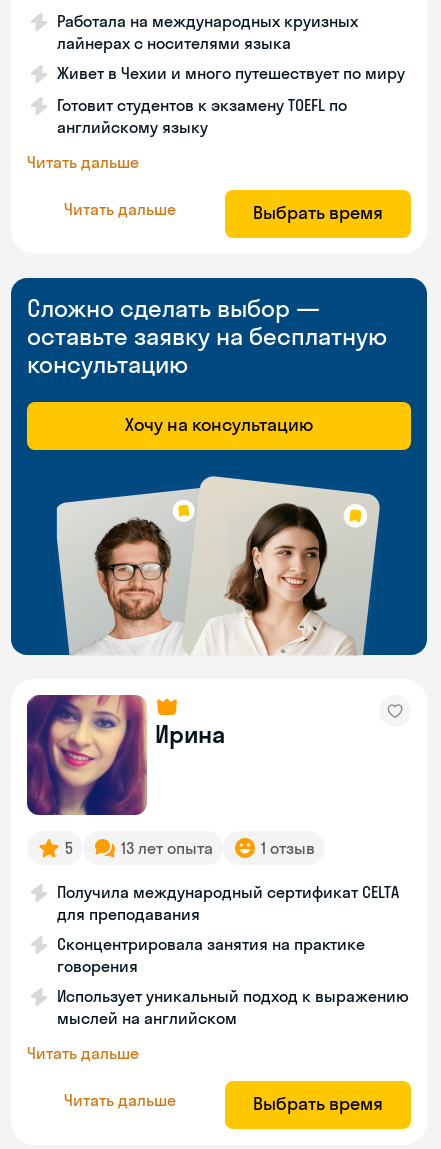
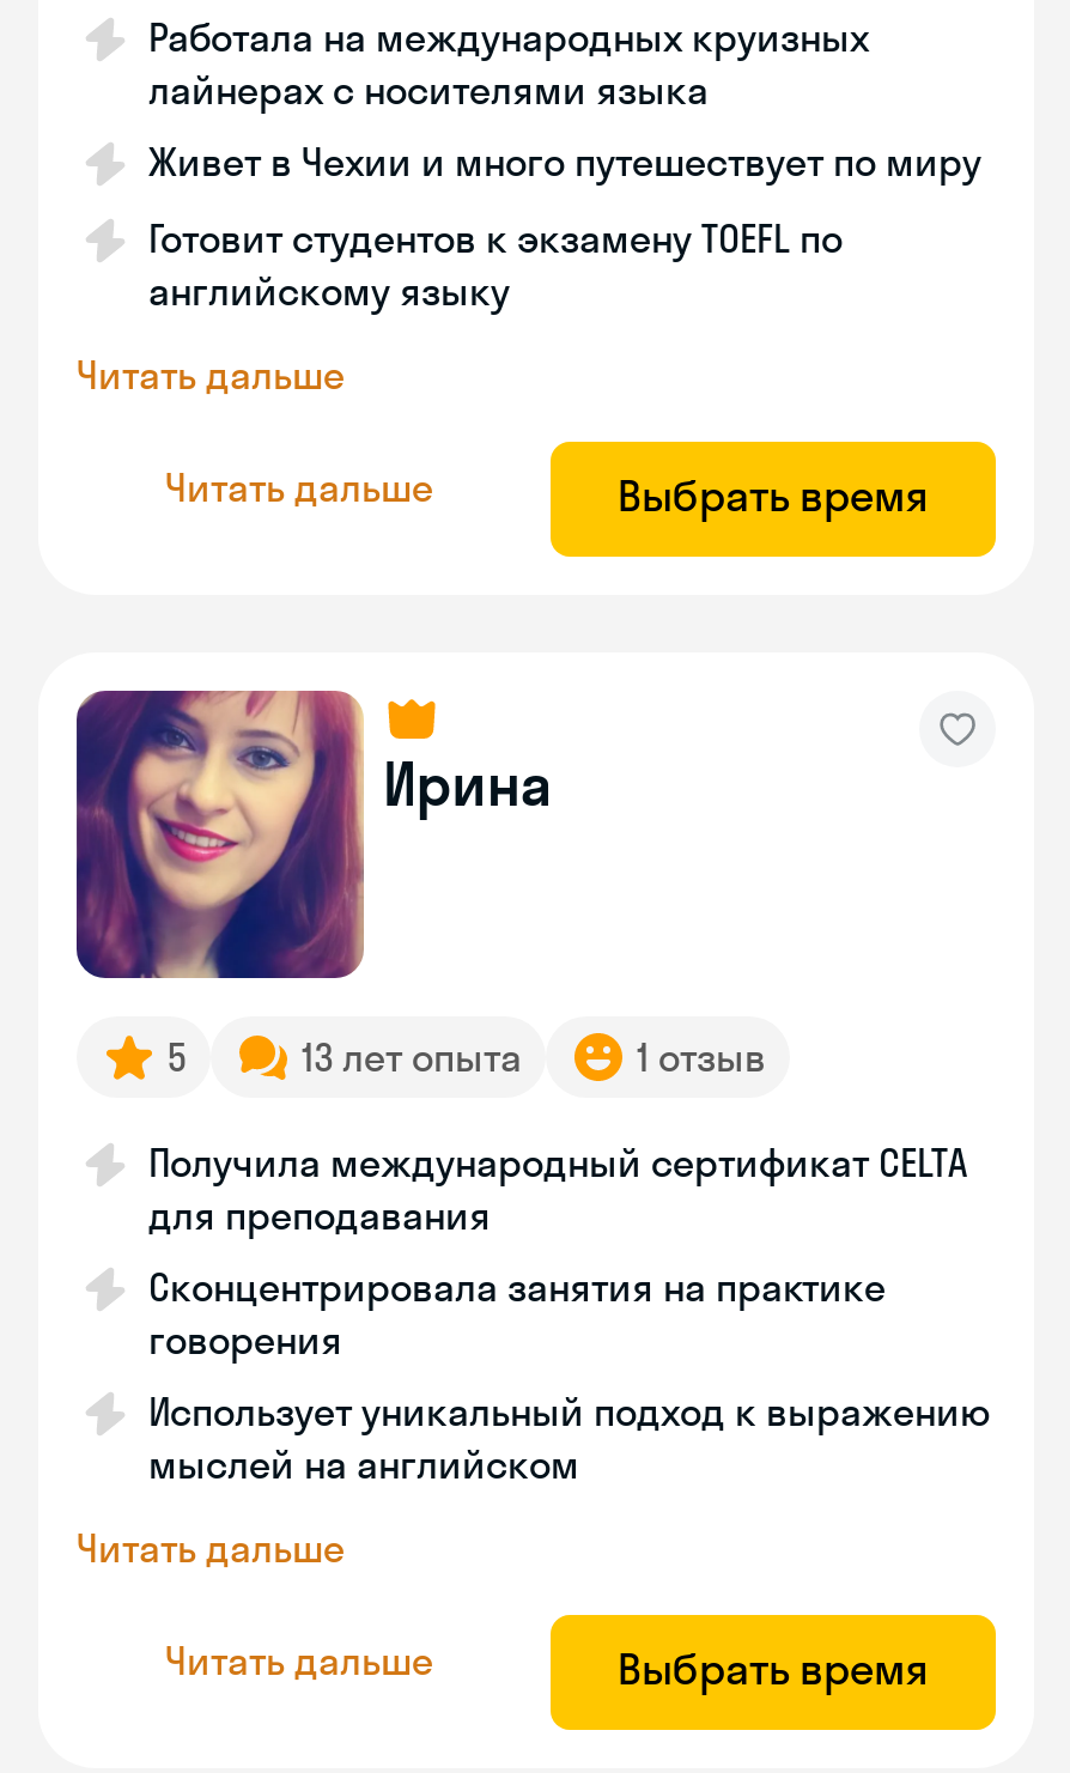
- [image]
- Сложно сделать выбор —
- оставьте заявку на бесплатную
- консультацию
- Хочу на консультацию
